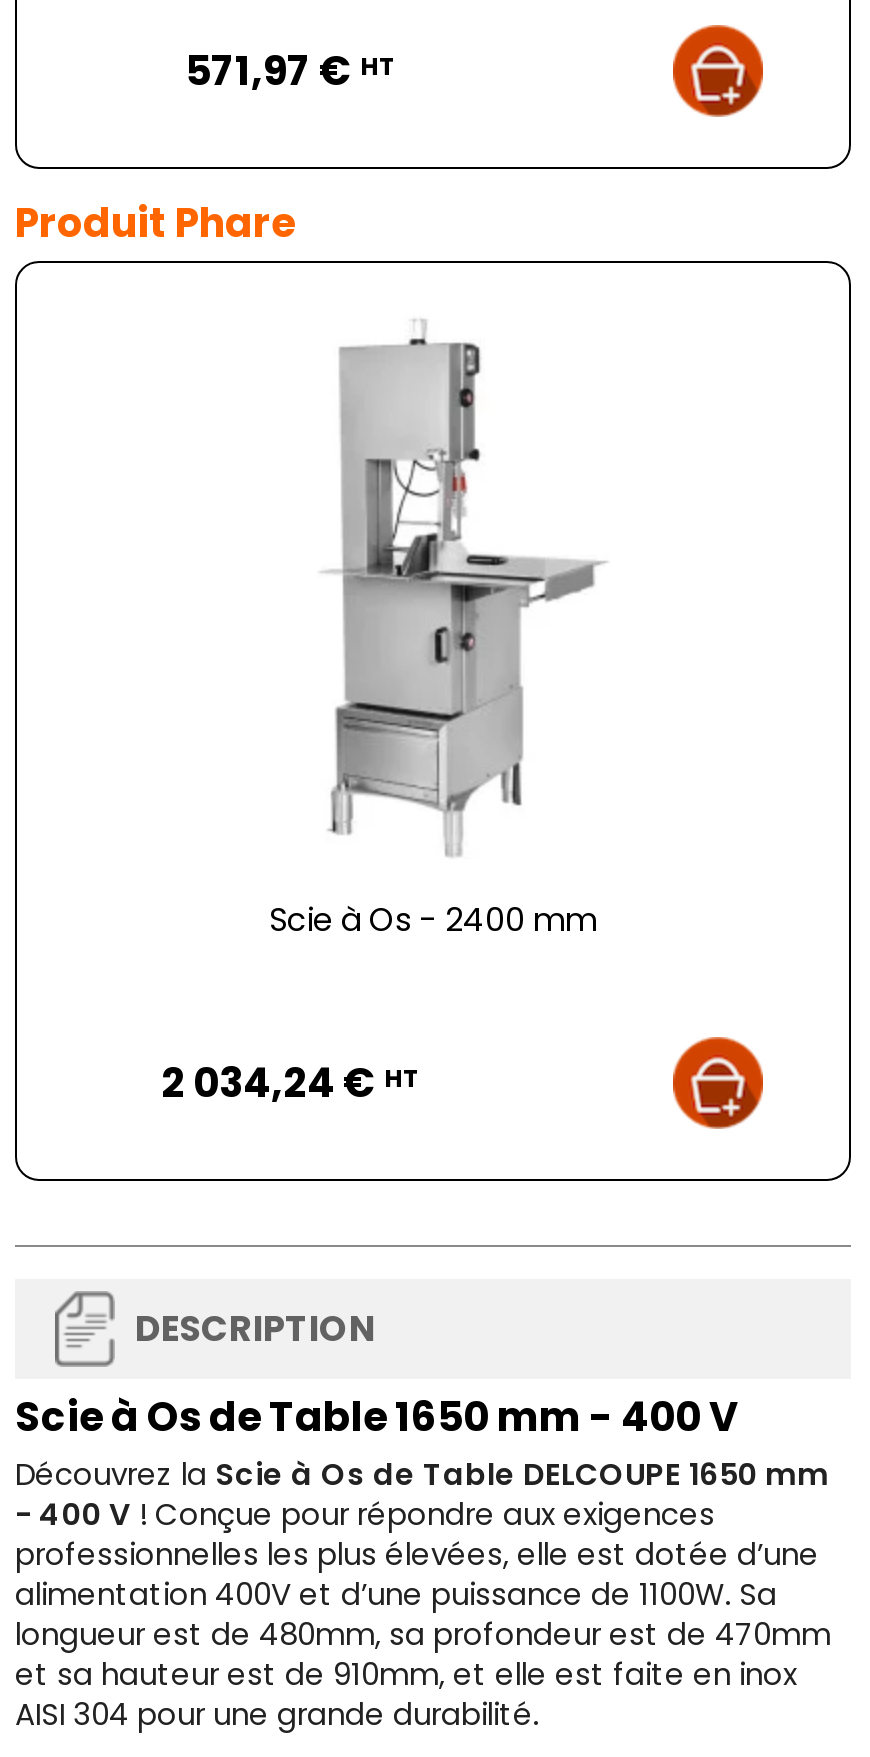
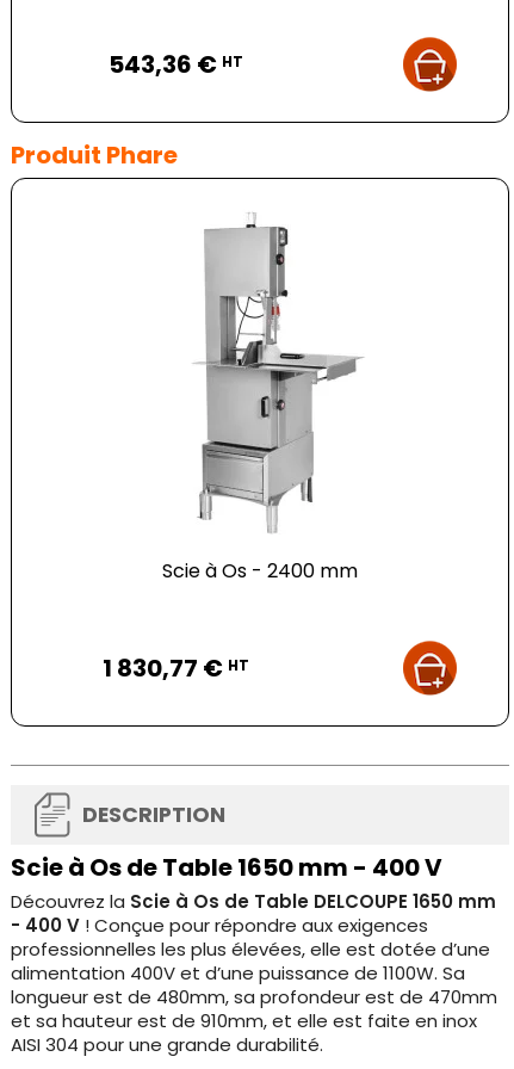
- 571,97 €HT
+ 543,36 €HT

- 2 034,24 €HT
+ 1 830,77 €HT
